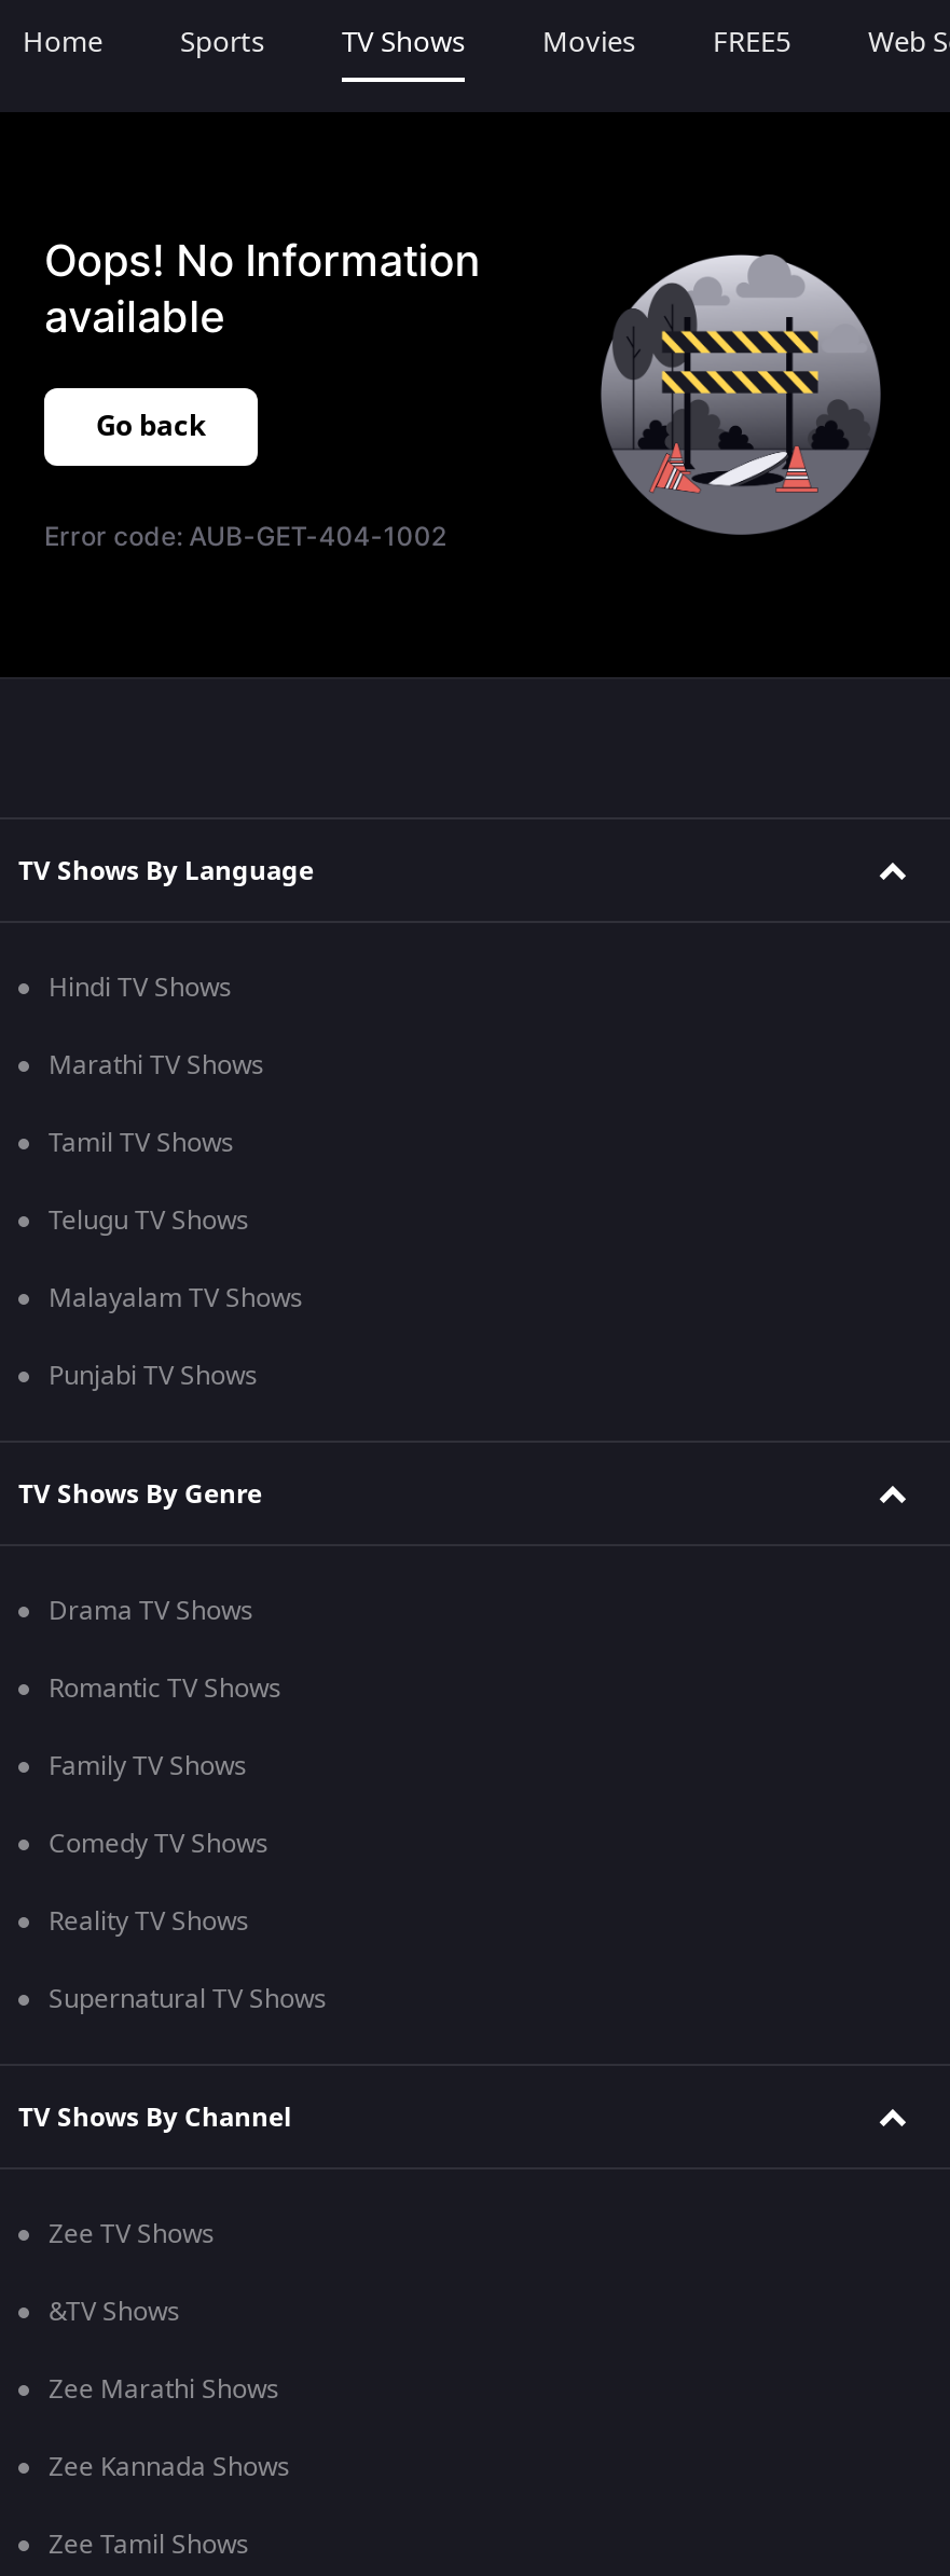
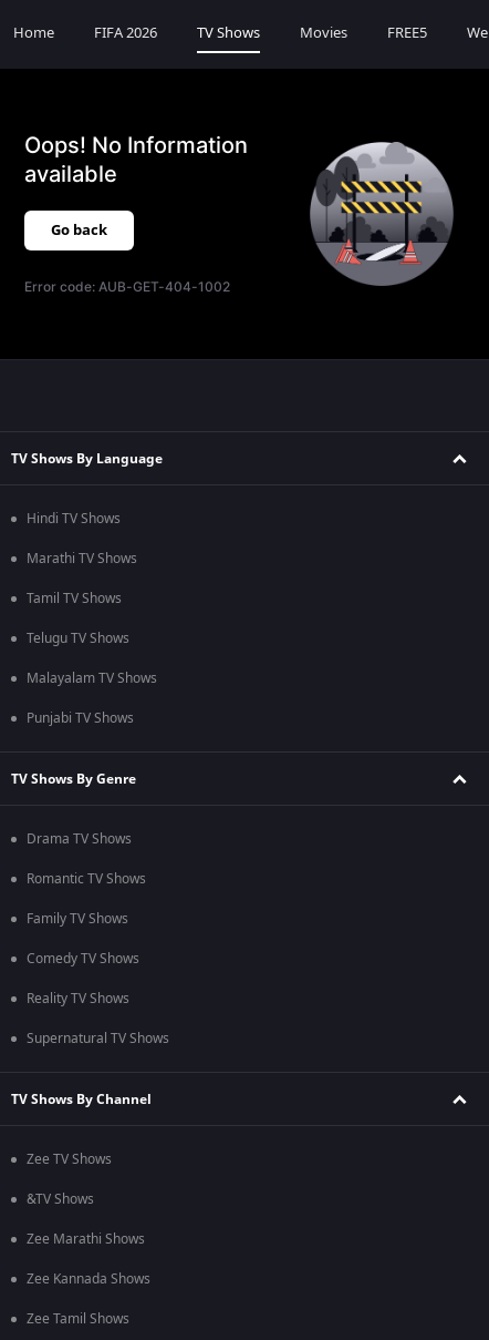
- Sports
+ FIFA 2026
